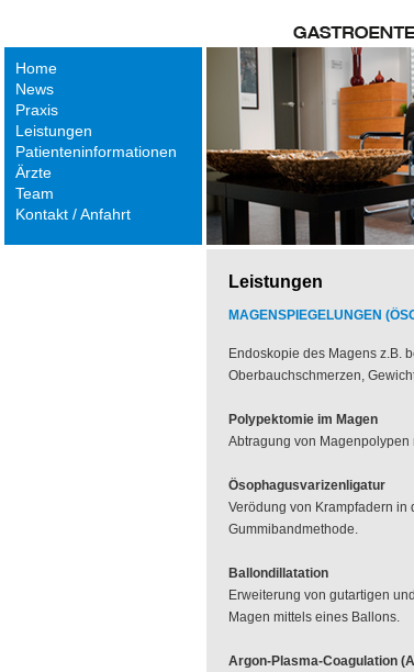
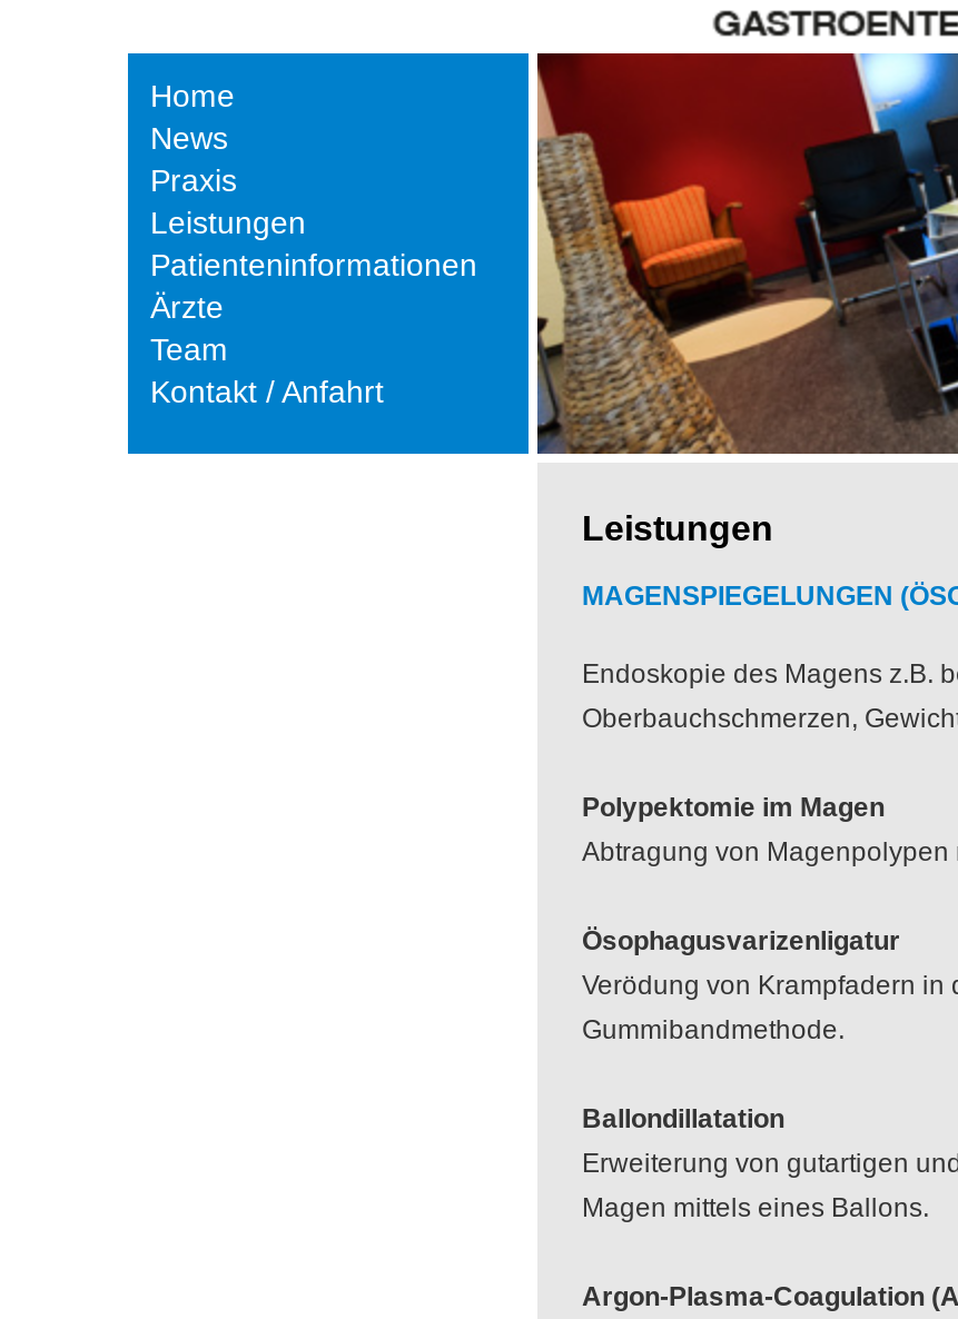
- [image]
+ [image]
